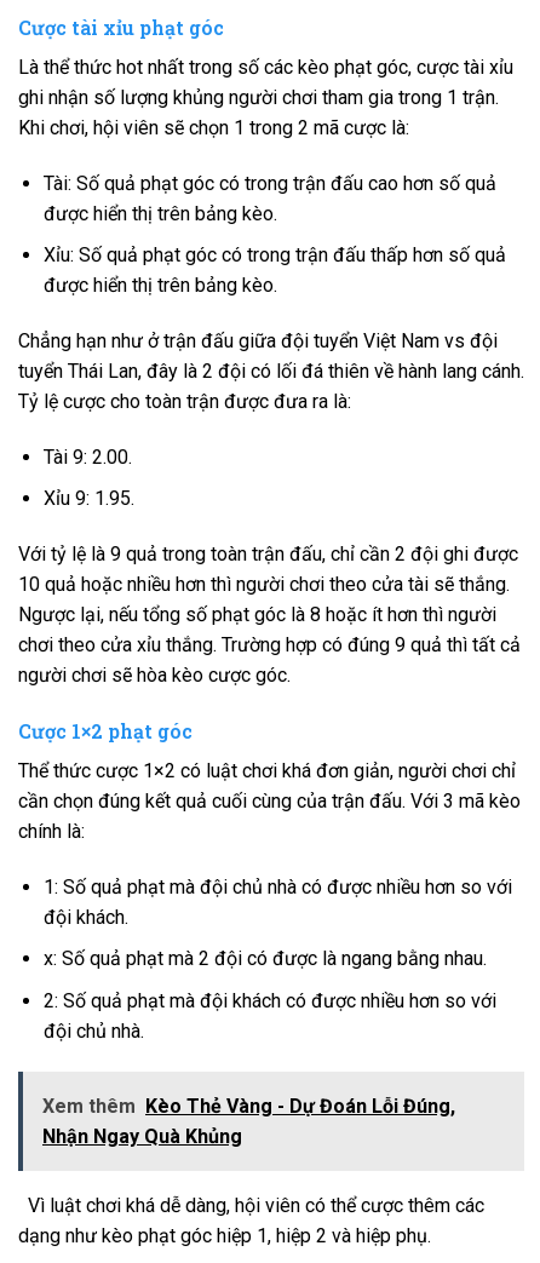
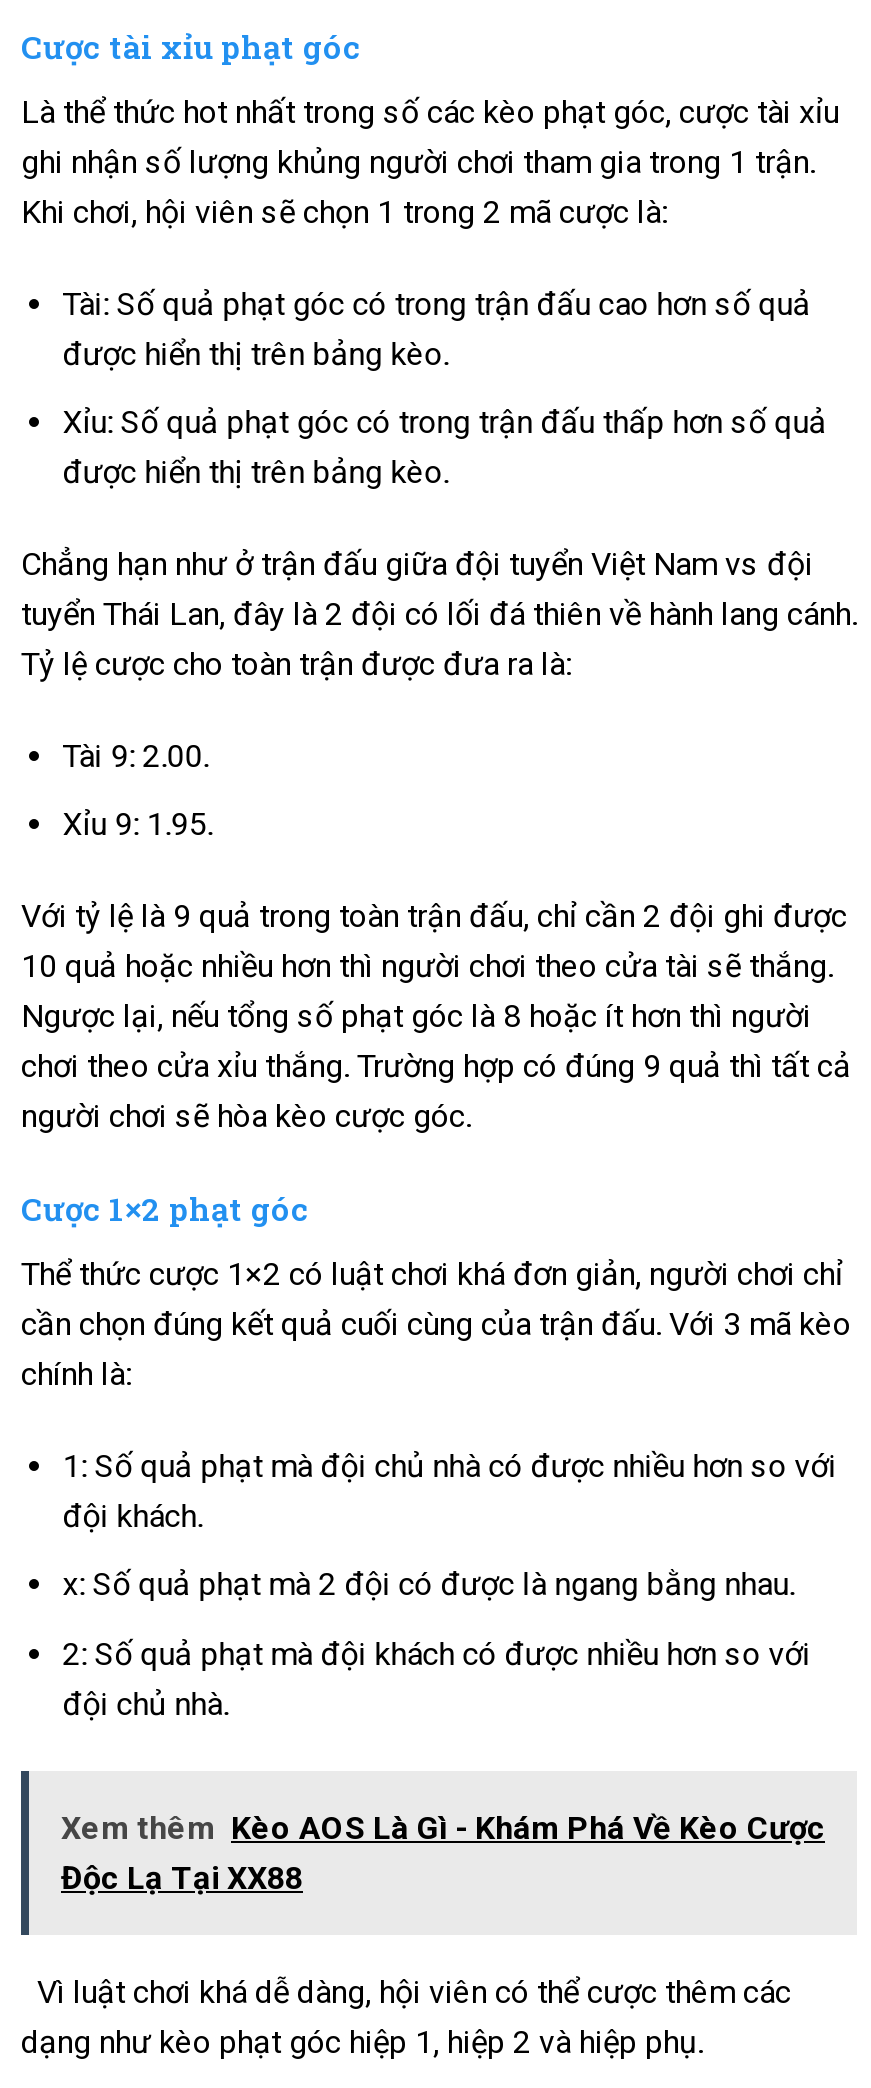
- Xem thêm Kèo Thẻ Vàng - Dự Đoán Lỗi Đúng,
- Nhận Ngay Quà Khủng
+ Xem thêm Kèo AOS Là Gì - Khám Phá Về Kèo Cược
+ Độc Lạ Tại XX88
